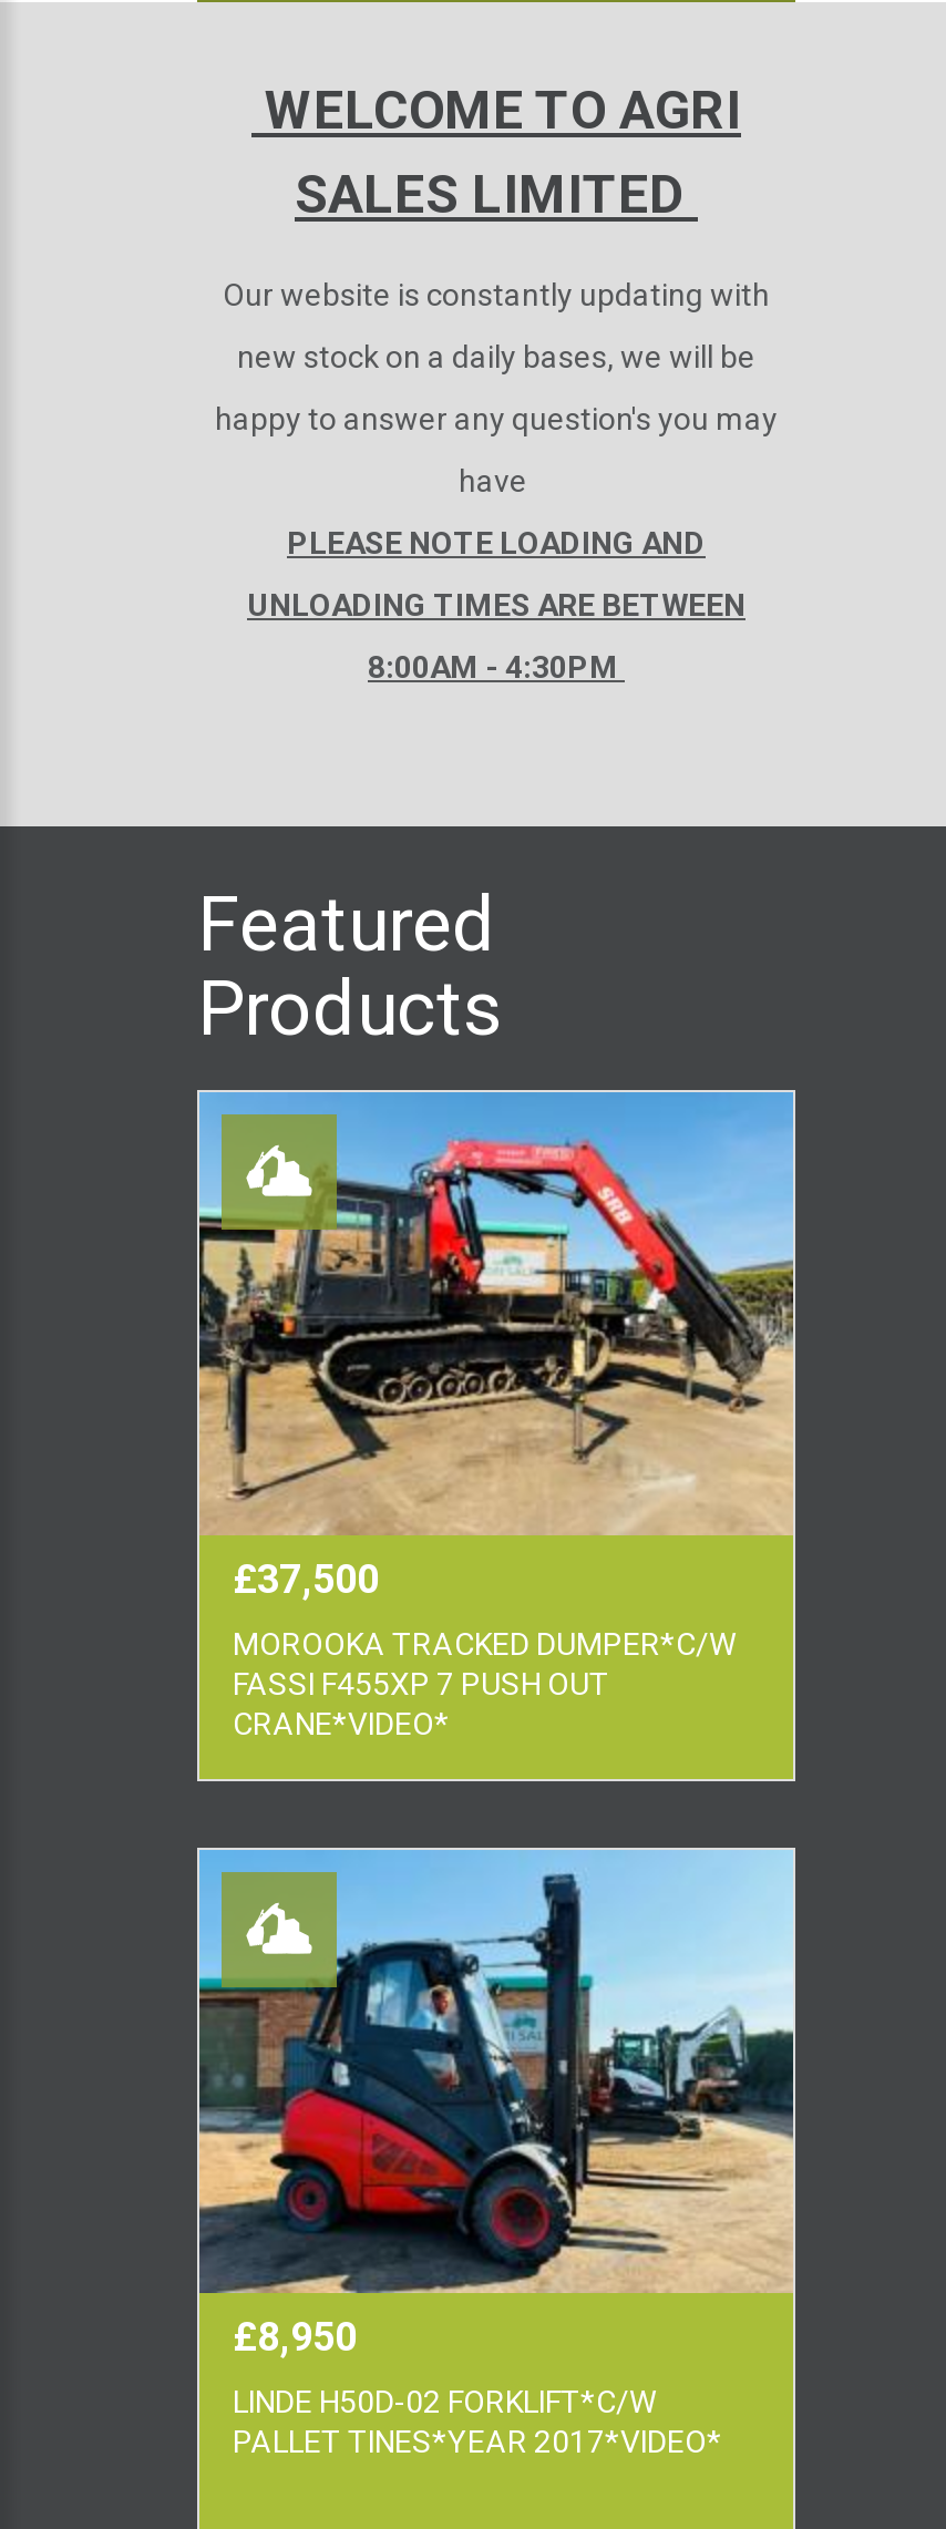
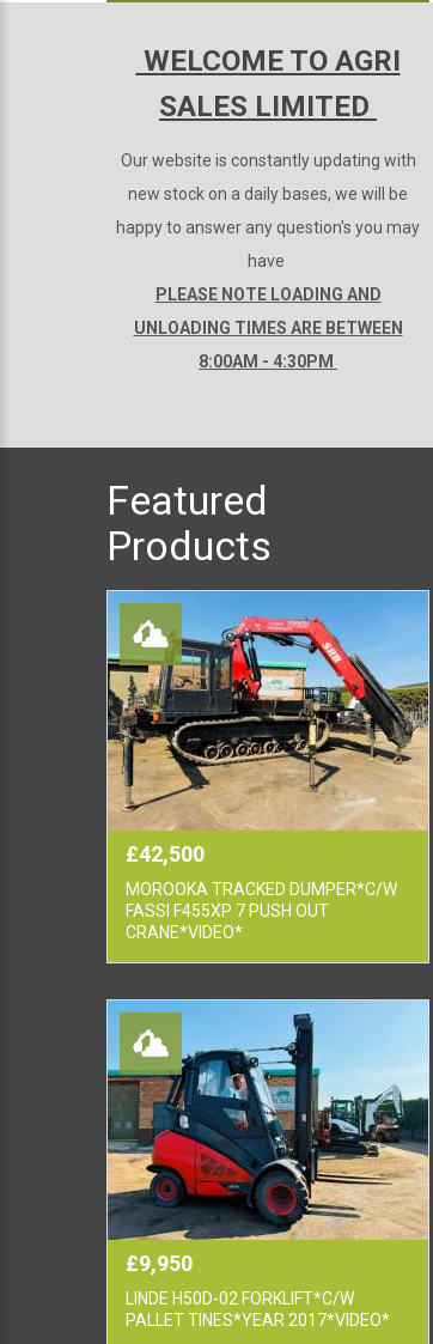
- £37,500
+ £42,500

- £8,950
+ £9,950
